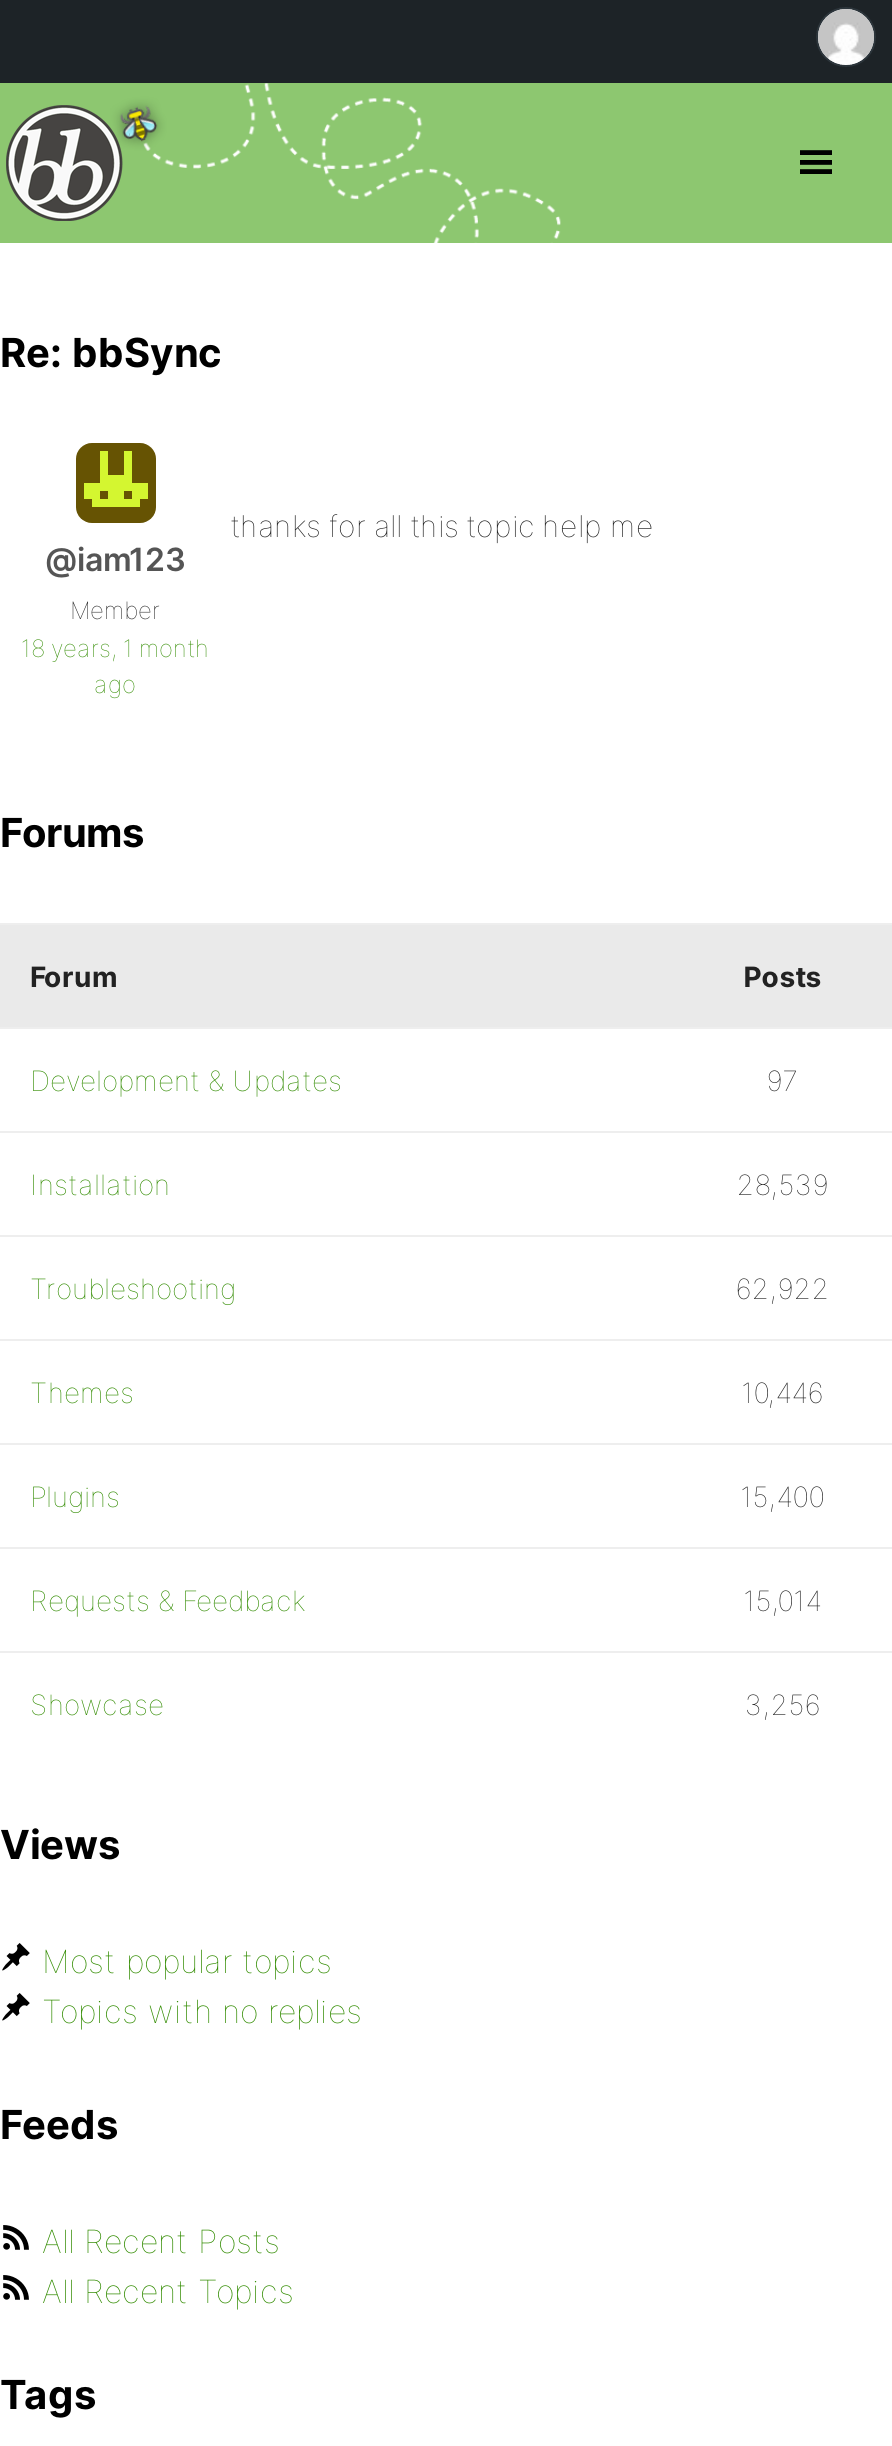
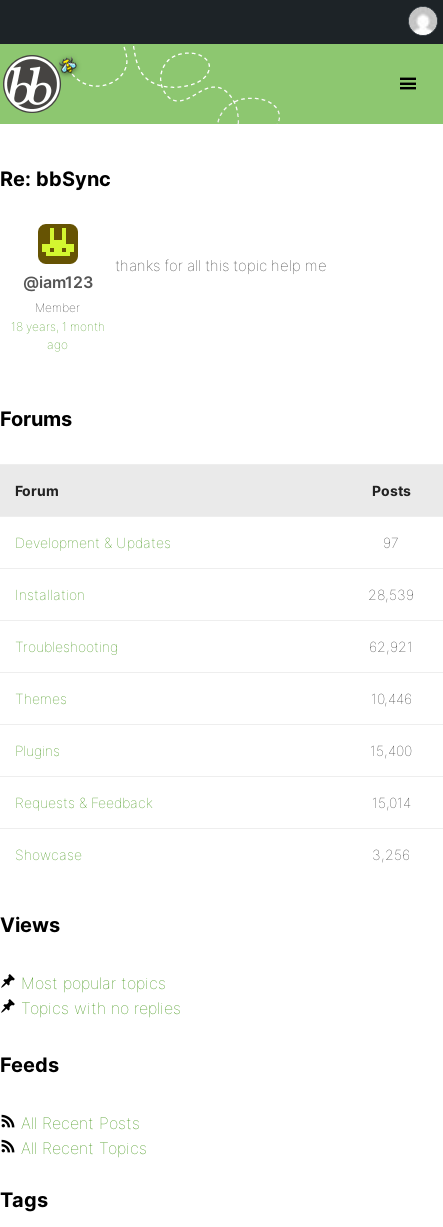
- 62,922
+ 62,921
